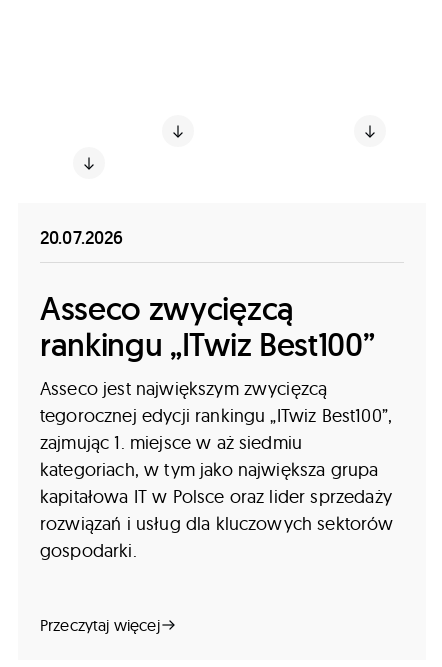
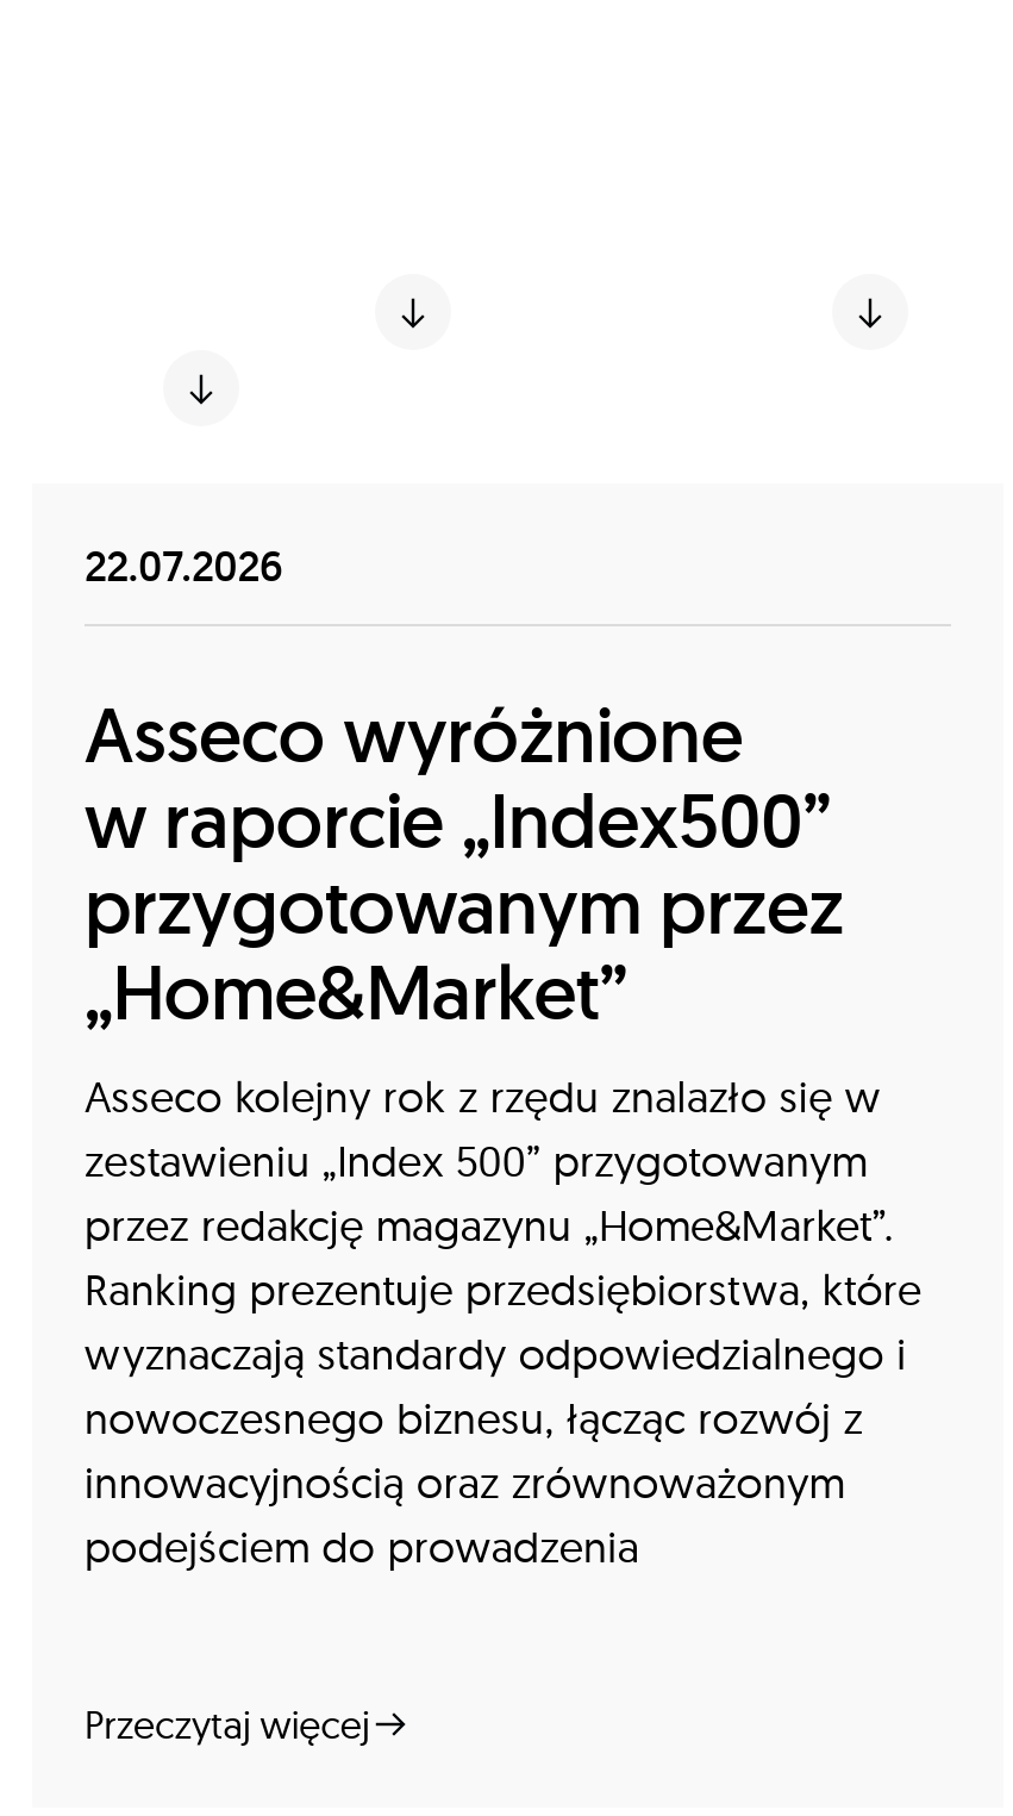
- 20.07.2026
+ 22.07.2026

- Asseco zwycięzcą
- rankingu „ITwiz Best100”
- Asseco jest największym zwycięzcą
- tegorocznej edycji rankingu „ITwiz Best100”,
- zajmując 1. miejsce w aż siedmiu
- kategoriach, w tym jako największa grupa
- kapitałowa IT w Polsce oraz lider sprzedaży
- rozwiązań i usług dla kluczowych sektorów
- gospodarki.
+ Asseco wyróżnione
+ w raporcie „Index500”
+ przygotowanym przez
+ „Home&Market”
+ Asseco kolejny rok z rzędu znalazło się w
+ zestawieniu „Index 500” przygotowanym
+ przez redakcję magazynu „Home&Market”.
+ Ranking prezentuje przedsiębiorstwa, które
+ wyznaczają standardy odpowiedzialnego i
+ nowoczesnego biznesu, łącząc rozwój z
+ innowacyjnością oraz zrównoważonym
+ podejściem do prowadzenia
